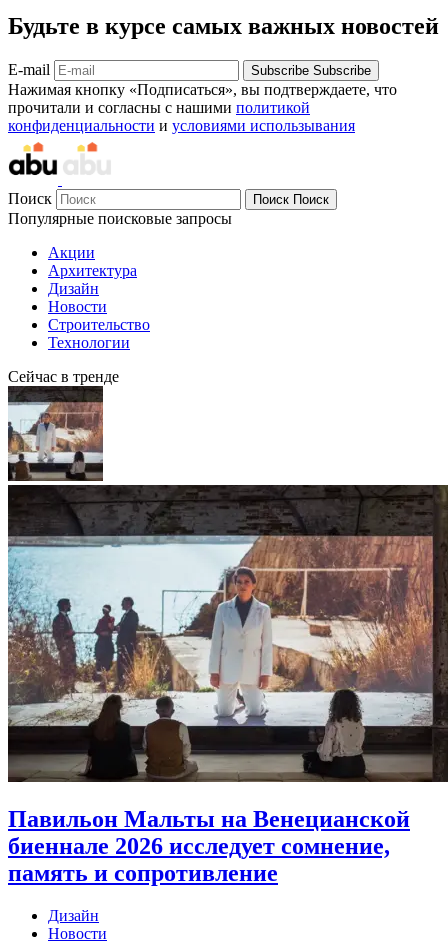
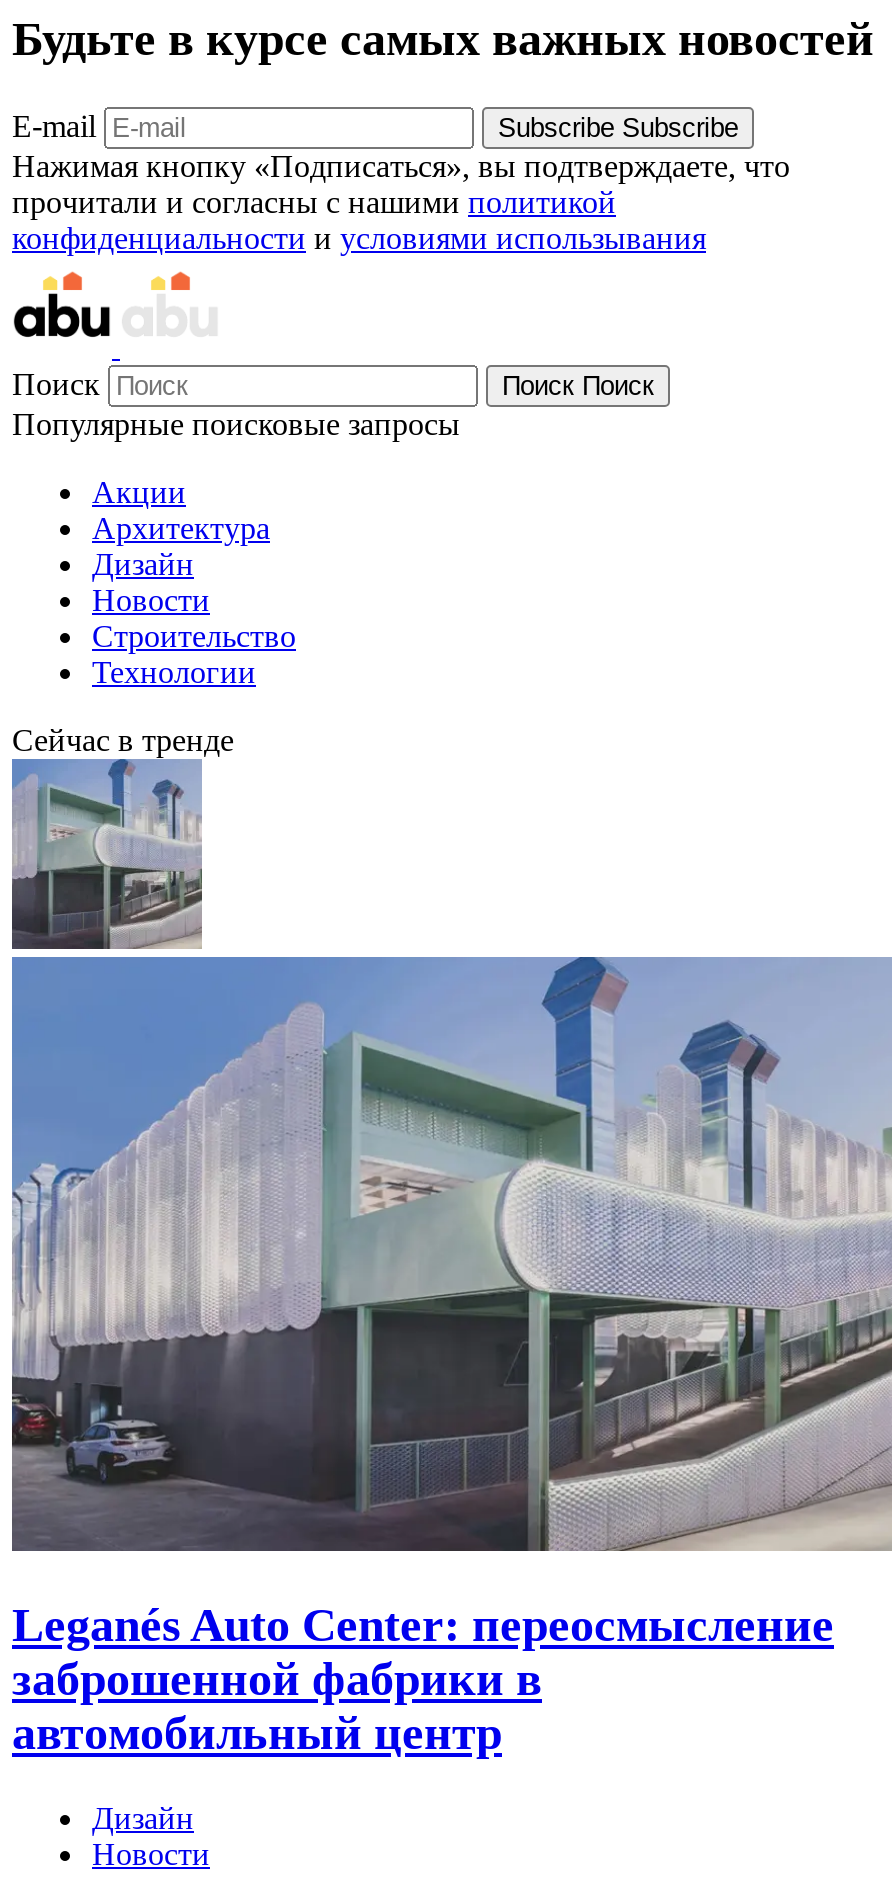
- [image]
- Павильон Мальты на Венецианской
- биеннале 2026 исследует сомнение,
- память и сопротивление
+ [image]
+ Leganés Auto Center: переосмысление
+ заброшенной фабрики в
+ автомобильный центр
